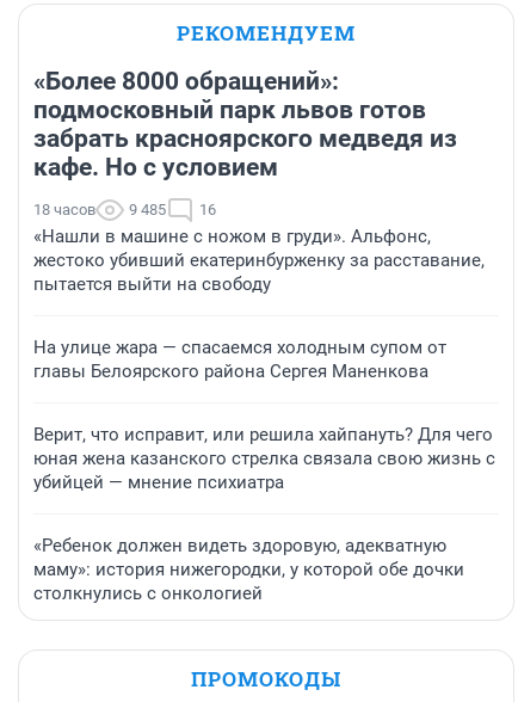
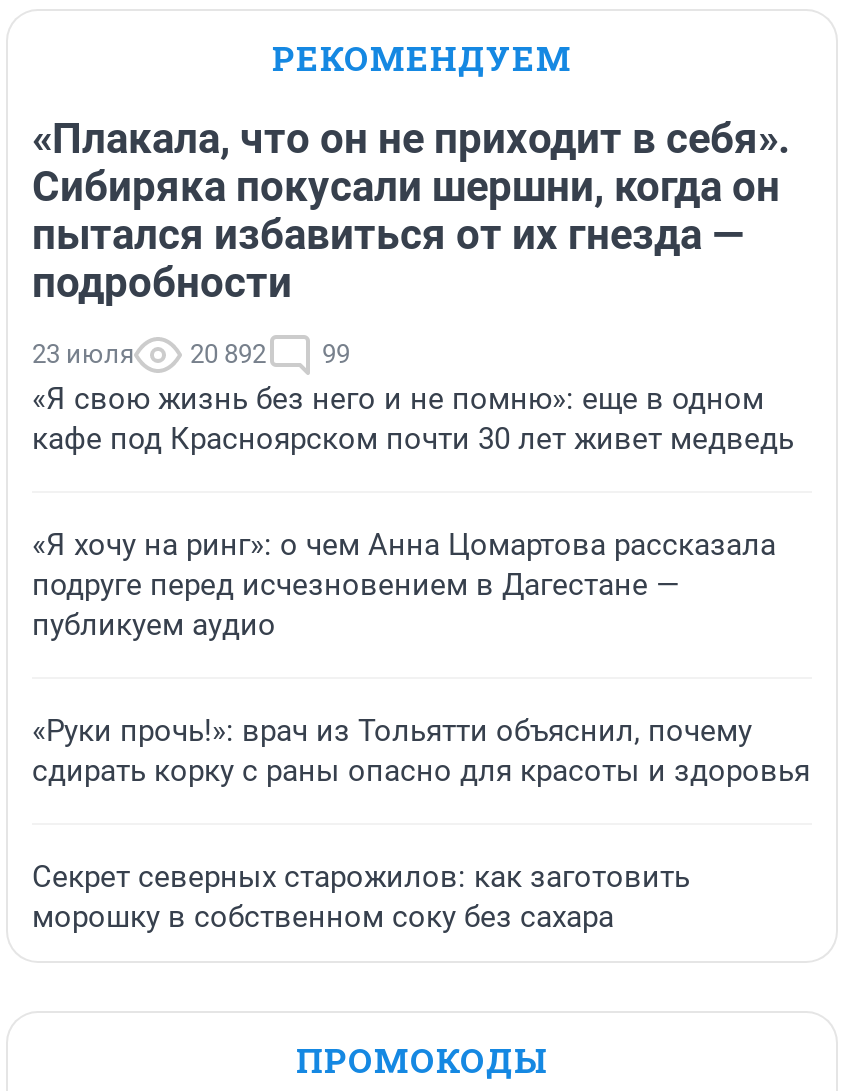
- «Более 8000 обращений»:
- подмосковный парк львов готов
- забрать красноярского медведя из
- кафе. Но с условием
+ «Плакала, что он не приходит в себя».
+ Сибиряка покусали шершни, когда он
+ пытался избавиться от их гнезда —
+ подробности

- 18 часов
- 9 485
- 16
- «Нашли в машине с ножом в груди». Альфонс,
- жестоко убивший екатеринбурженку за расставание,
- пытается выйти на свободу
+ 23 июля
+ 20 892
+ 99
+ «Я свою жизнь без него и не помню»: еще в одном
+ кафе под Красноярском почти 30 лет живет медведь

- На улице жара — спасаемся холодным супом от
- главы Белоярского района Сергея Маненкова
+ «Я хочу на ринг»: о чем Анна Цомартова рассказала
+ подруге перед исчезновением в Дагестане —
+ публикуем аудио

- Верит, что исправит, или решила хайпануть? Для чего
- юная жена казанского стрелка связала свою жизнь с
- убийцей — мнение психиатра
+ «Руки прочь!»: врач из Тольятти объяснил, почему
+ сдирать корку с раны опасно для красоты и здоровья

- «Ребенок должен видеть здоровую, адекватную
- маму»: история нижегородки, у которой обе дочки
- столкнулись с онкологией
+ Секрет северных старожилов: как заготовить
+ морошку в собственном соку без сахара
